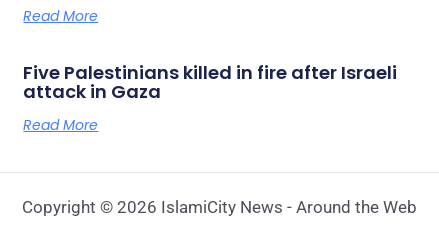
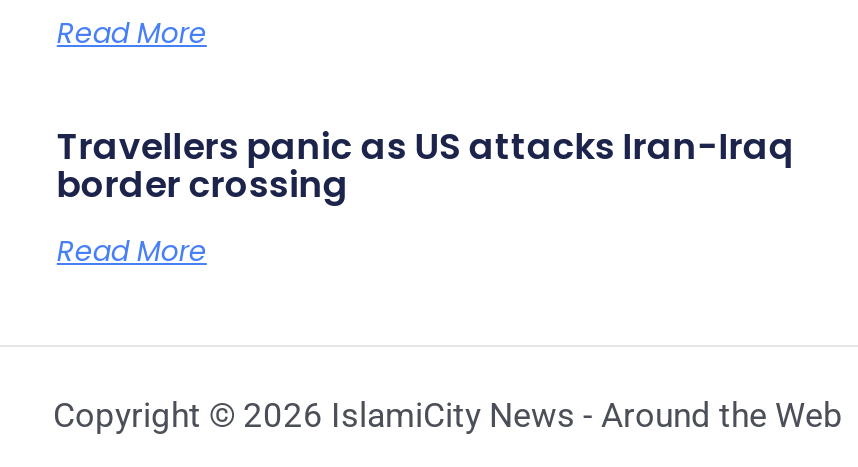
- Five Palestinians killed in fire after Israeli
- attack in Gaza
+ Travellers panic as US attacks Iran-Iraq
+ border crossing
